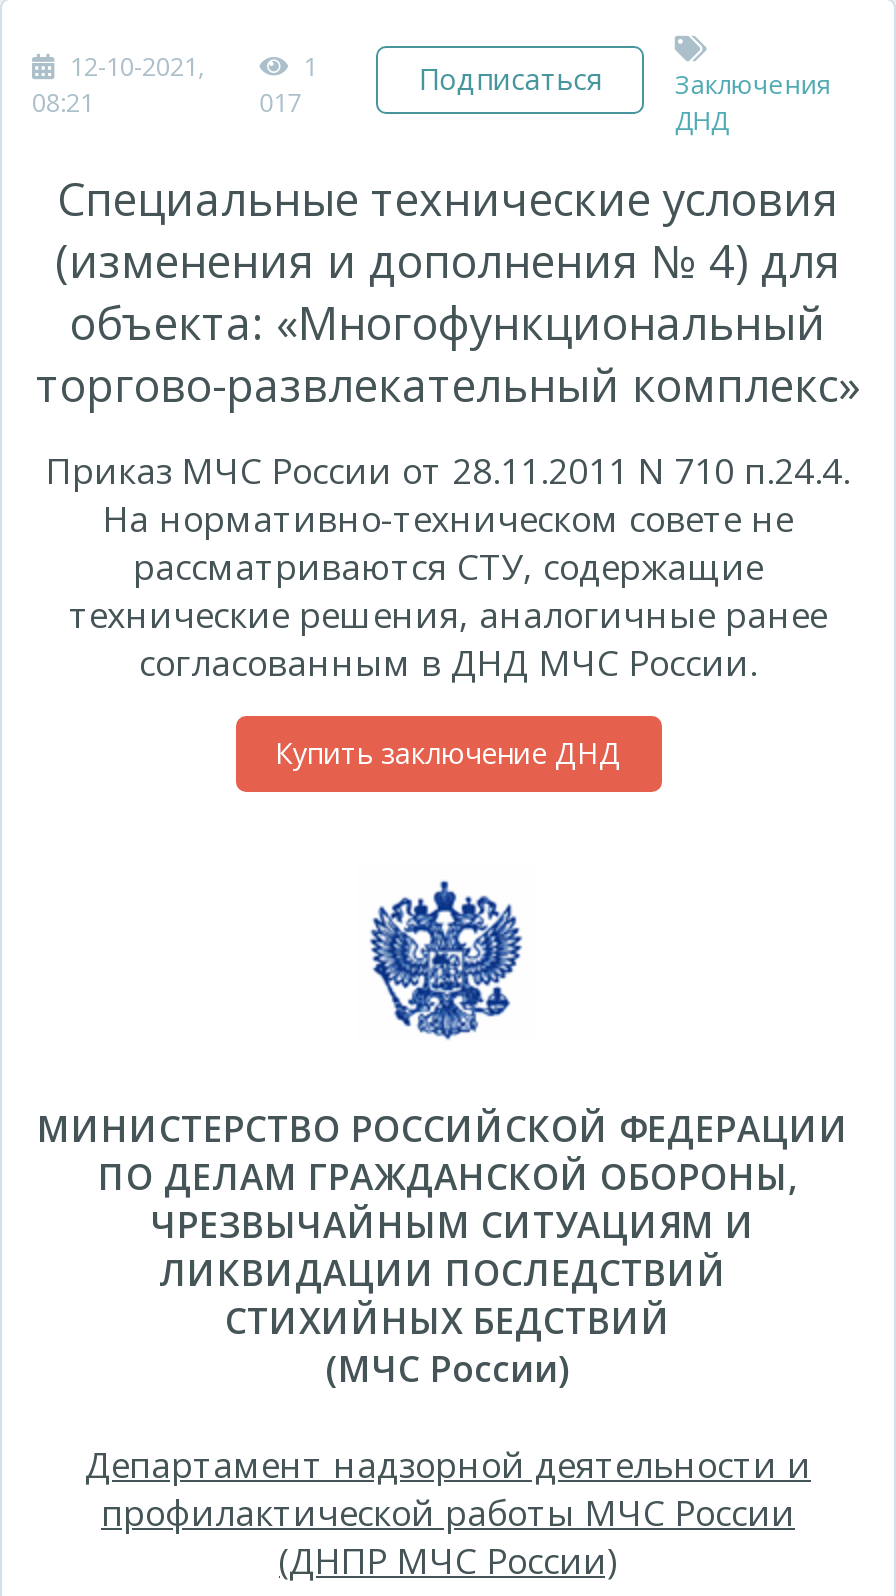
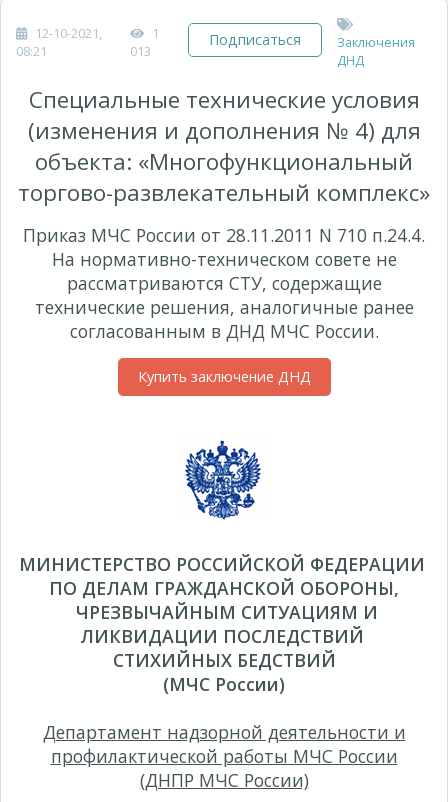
- 017
+ 013
